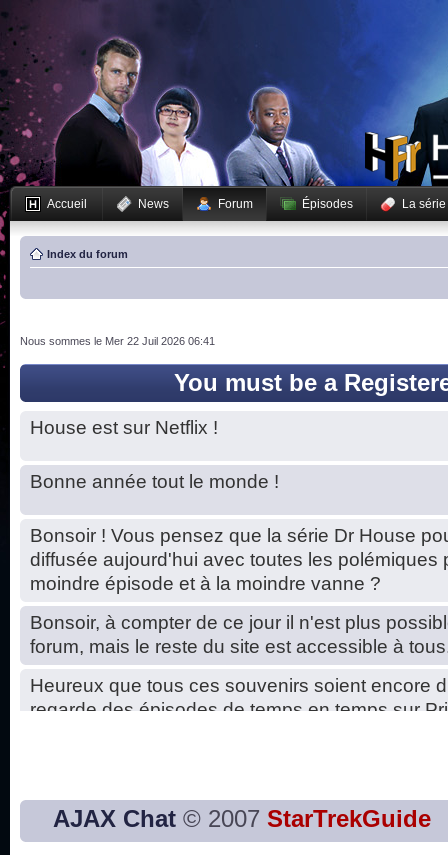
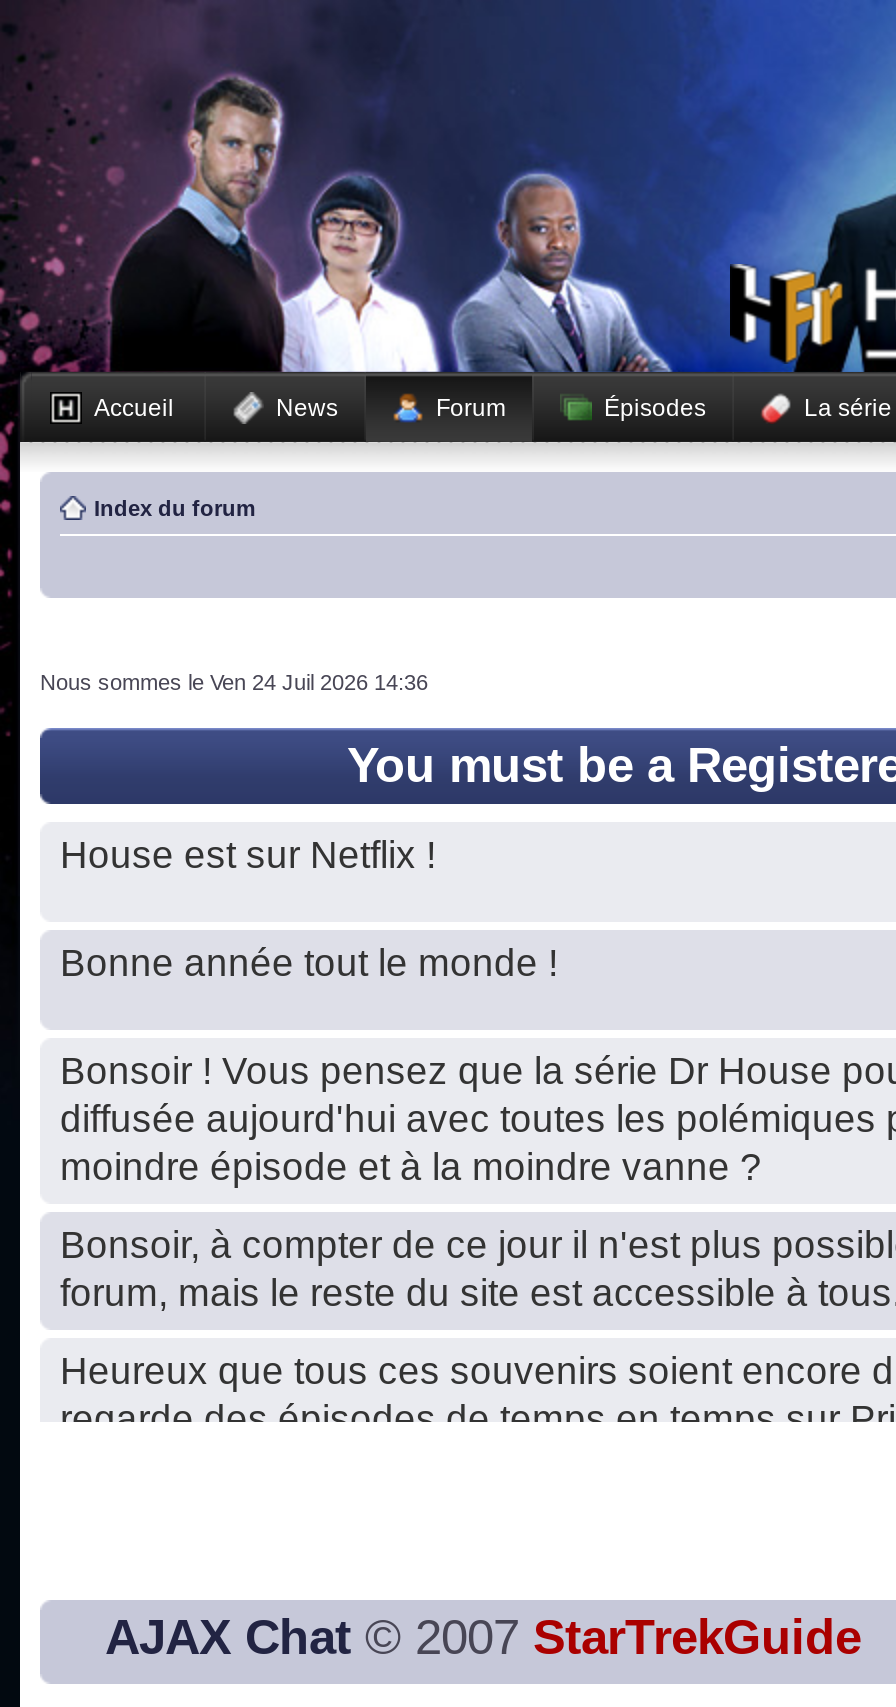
- Nous sommes le Mer 22 Juil 2026 06:41
+ Nous sommes le Ven 24 Juil 2026 14:36
